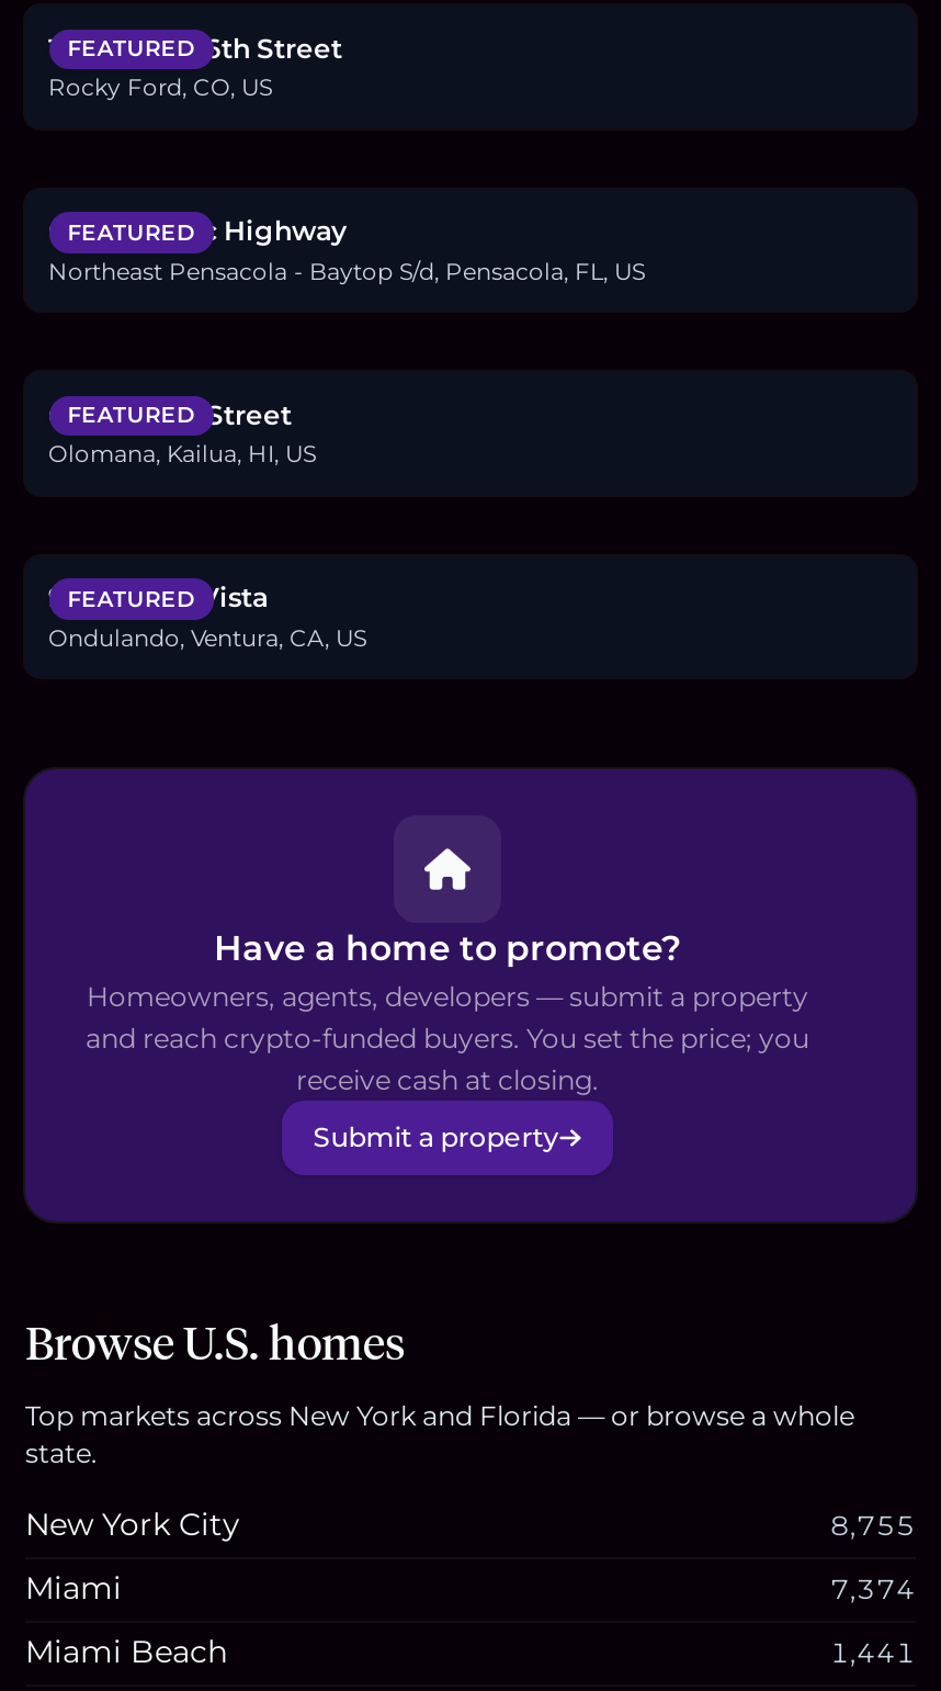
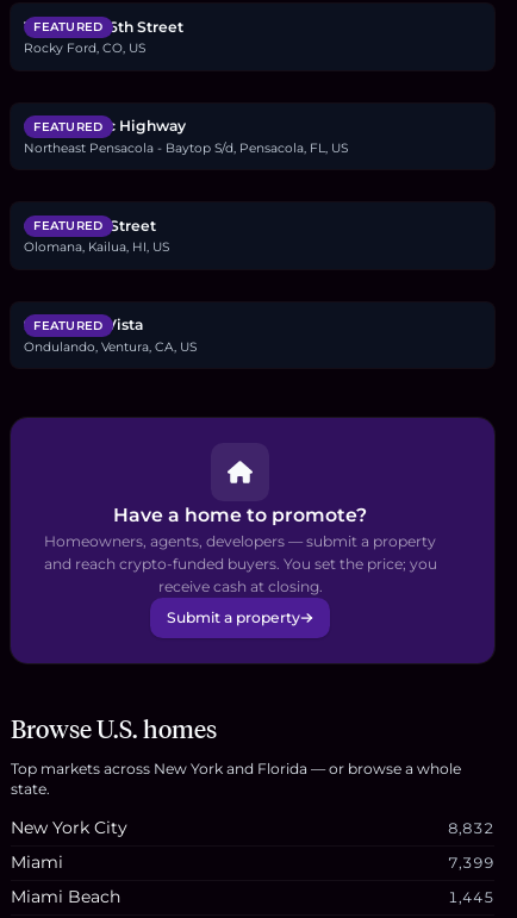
- 8,755
+ 8,832

- 7,374
+ 7,399

- 1,441
+ 1,445
